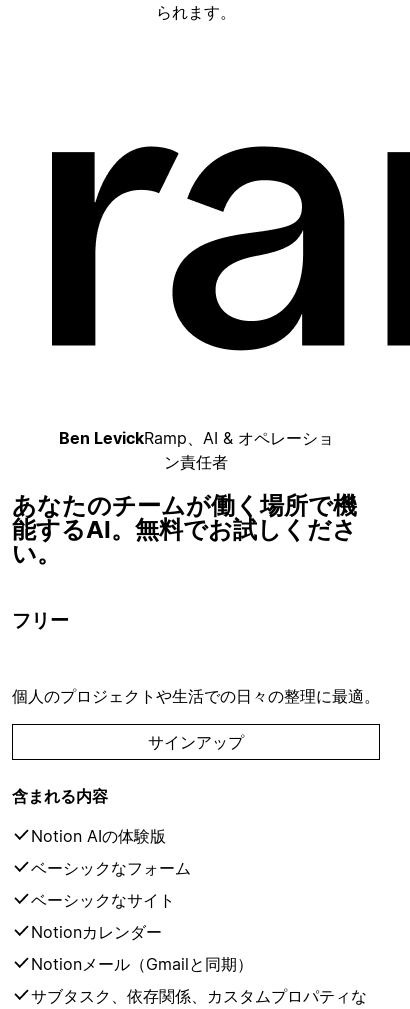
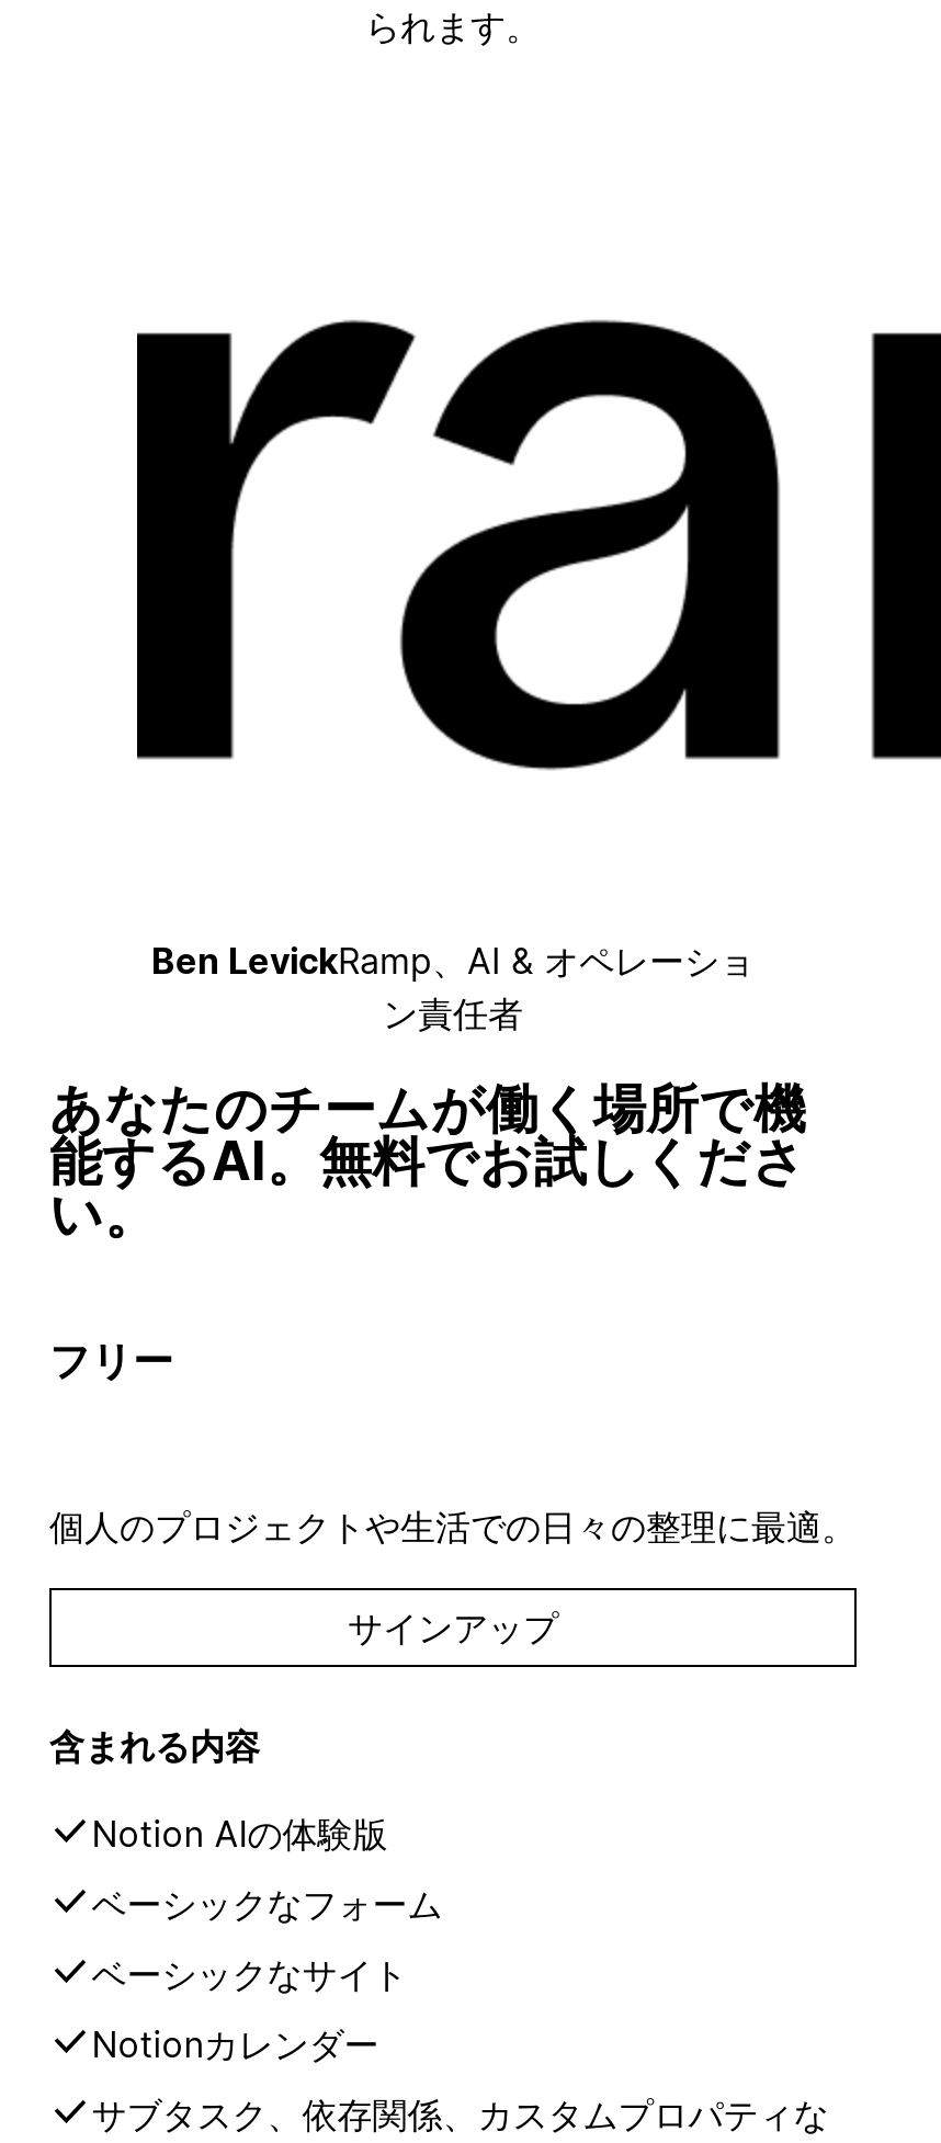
- Notionメール（Gmailと同期）
